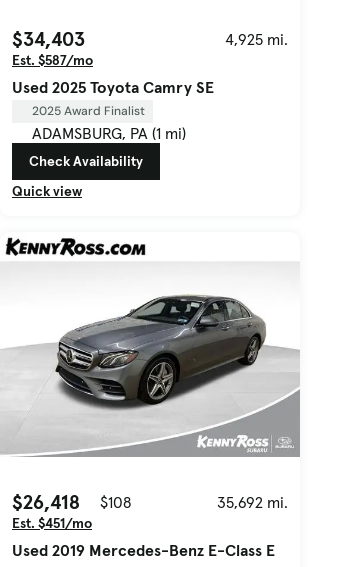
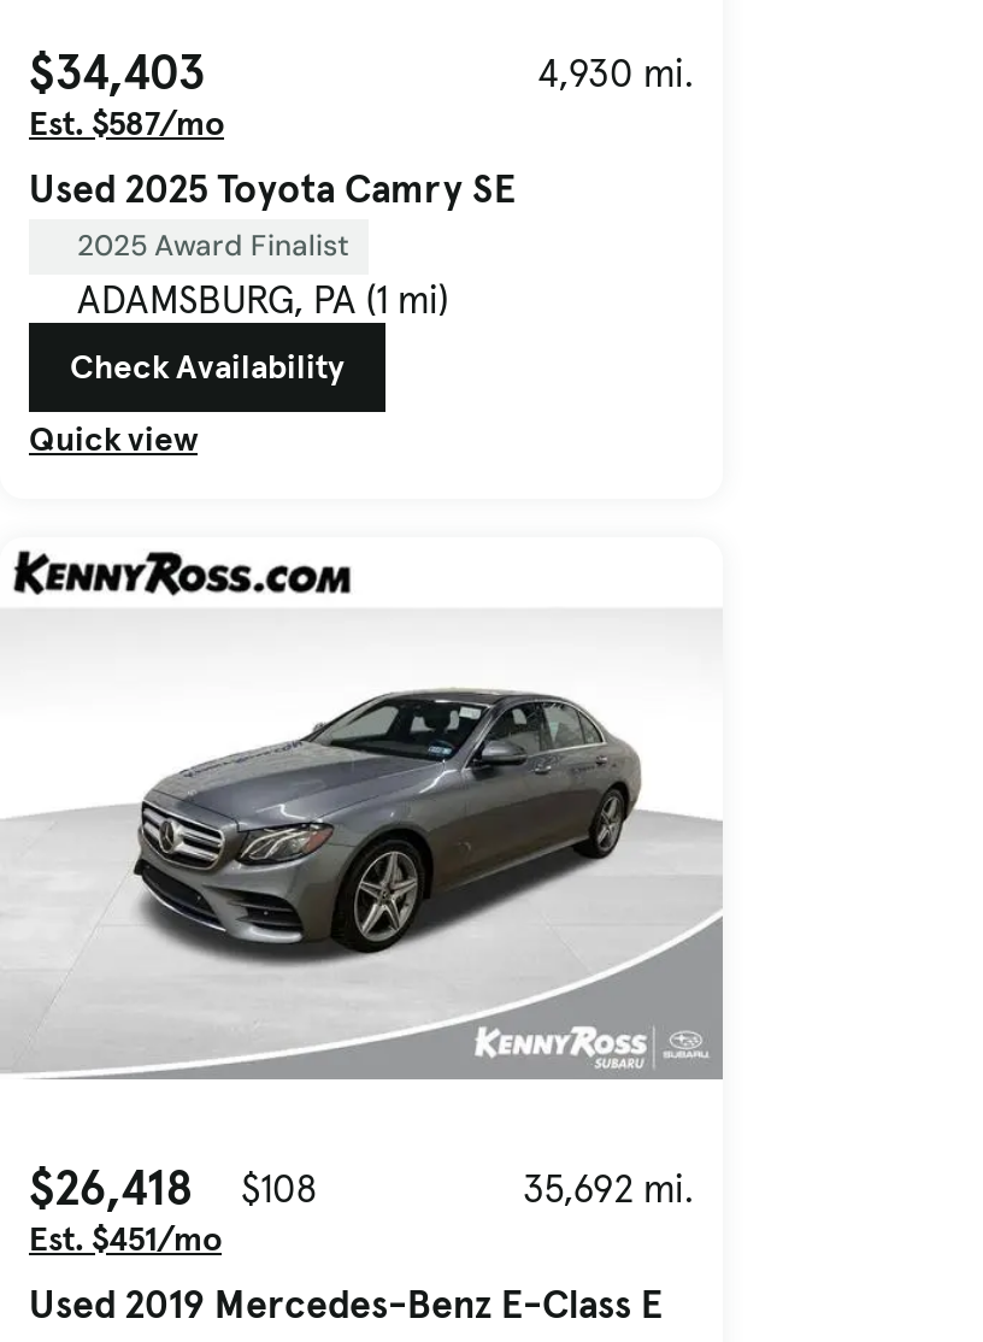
- 4,925 mi.
+ 4,930 mi.
